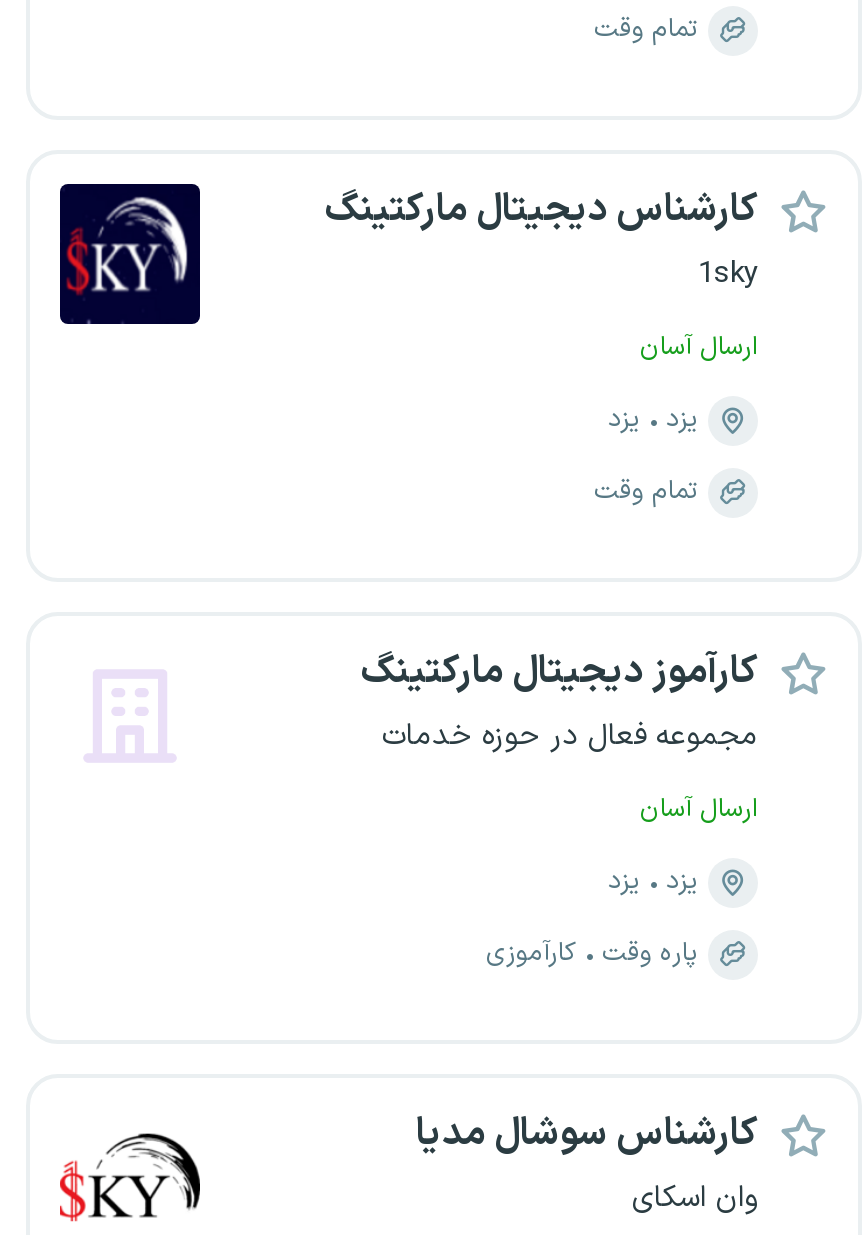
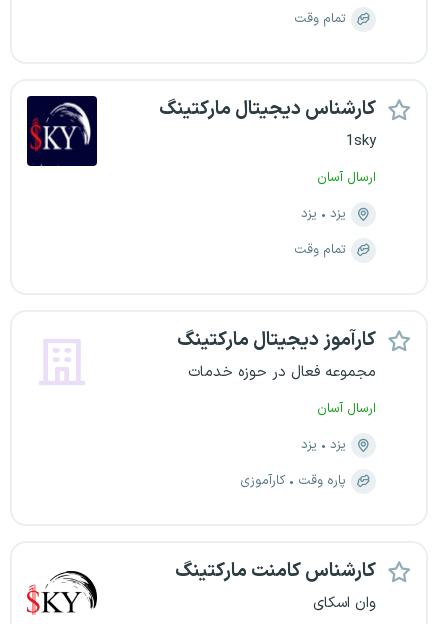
- کارشناس سوشال مدیا
+ کارشناس کامنت مارکتینگ
